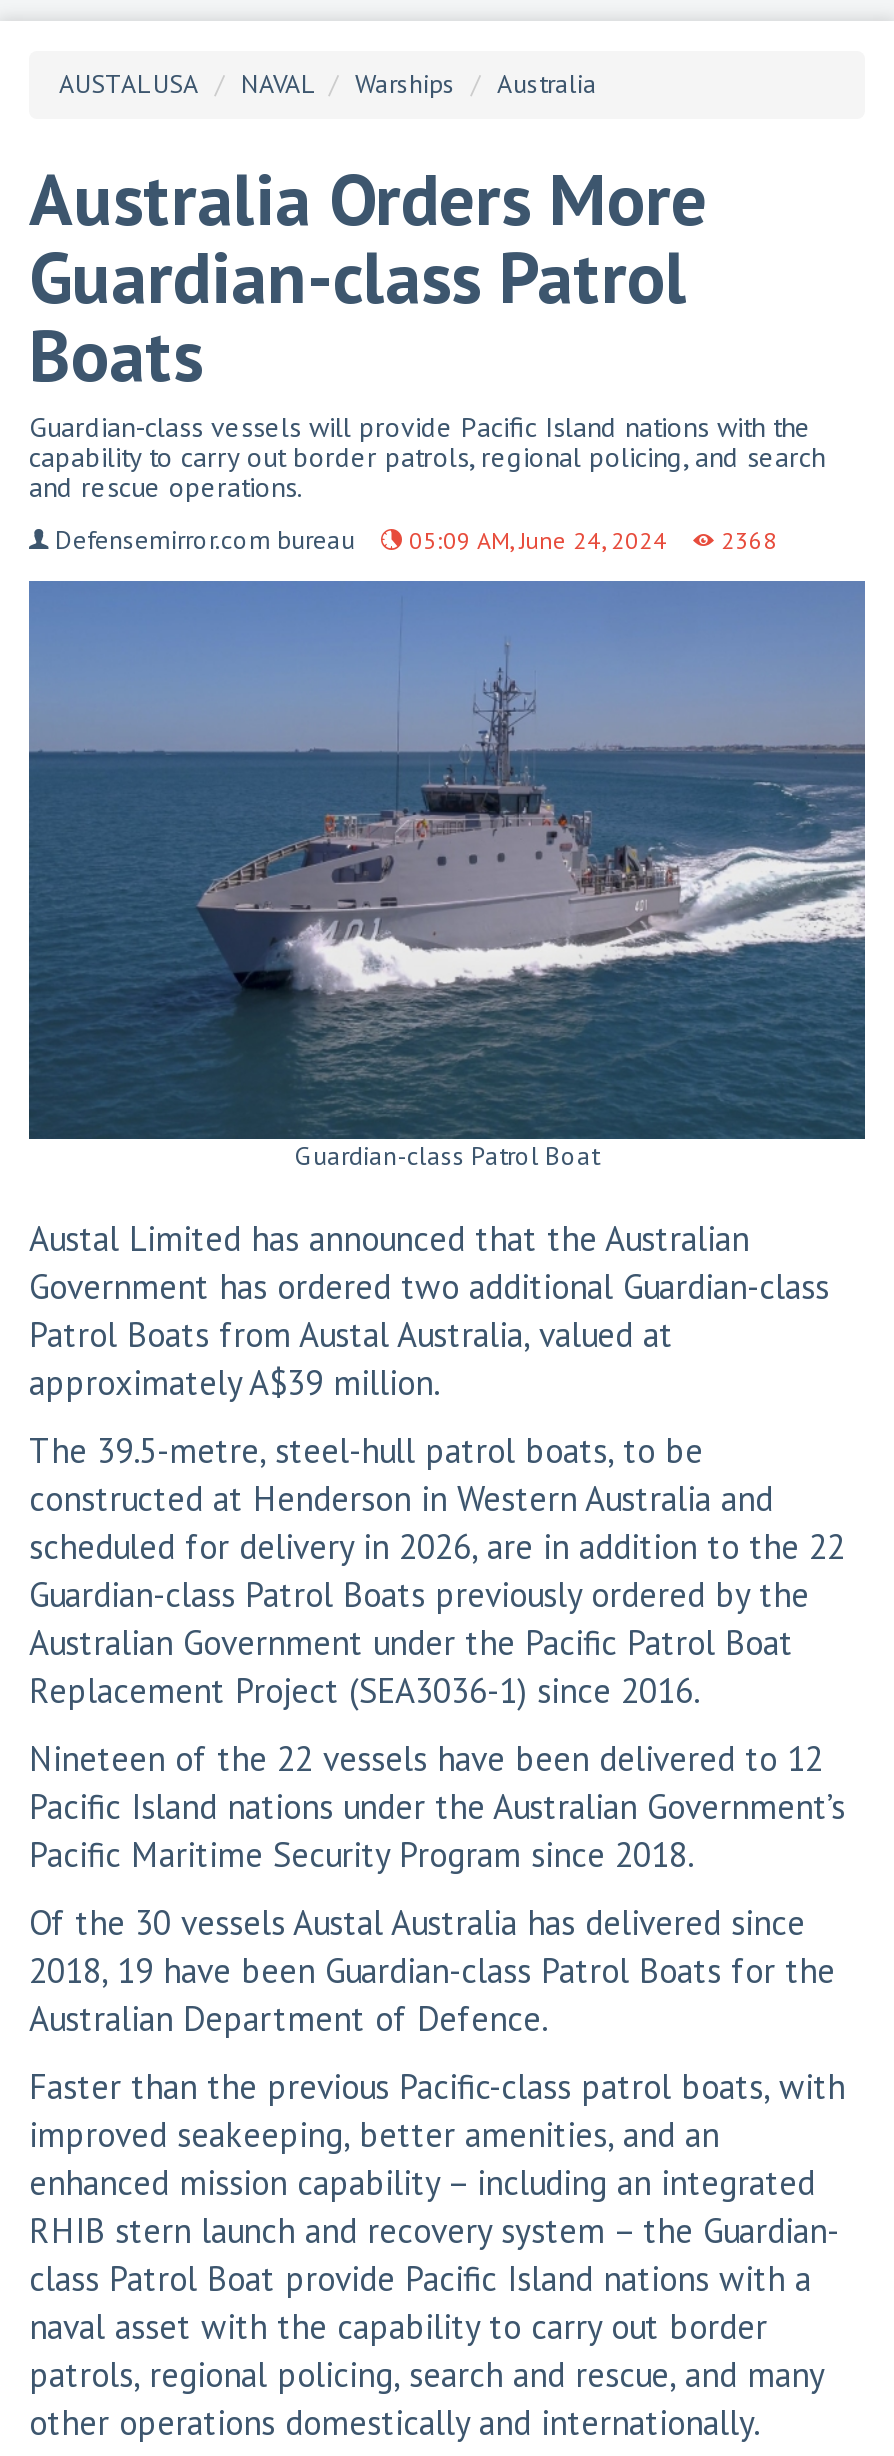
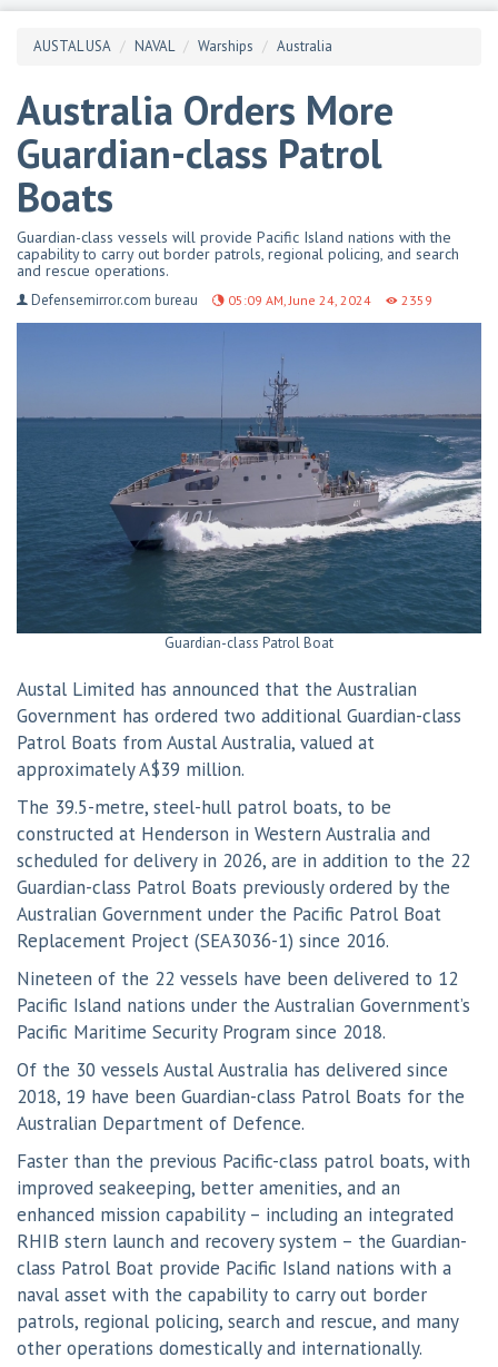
- Defensemirror.com bureau 05:09 AM, June 24, 2024 2368
+ Defensemirror.com bureau 05:09 AM, June 24, 2024 2359
